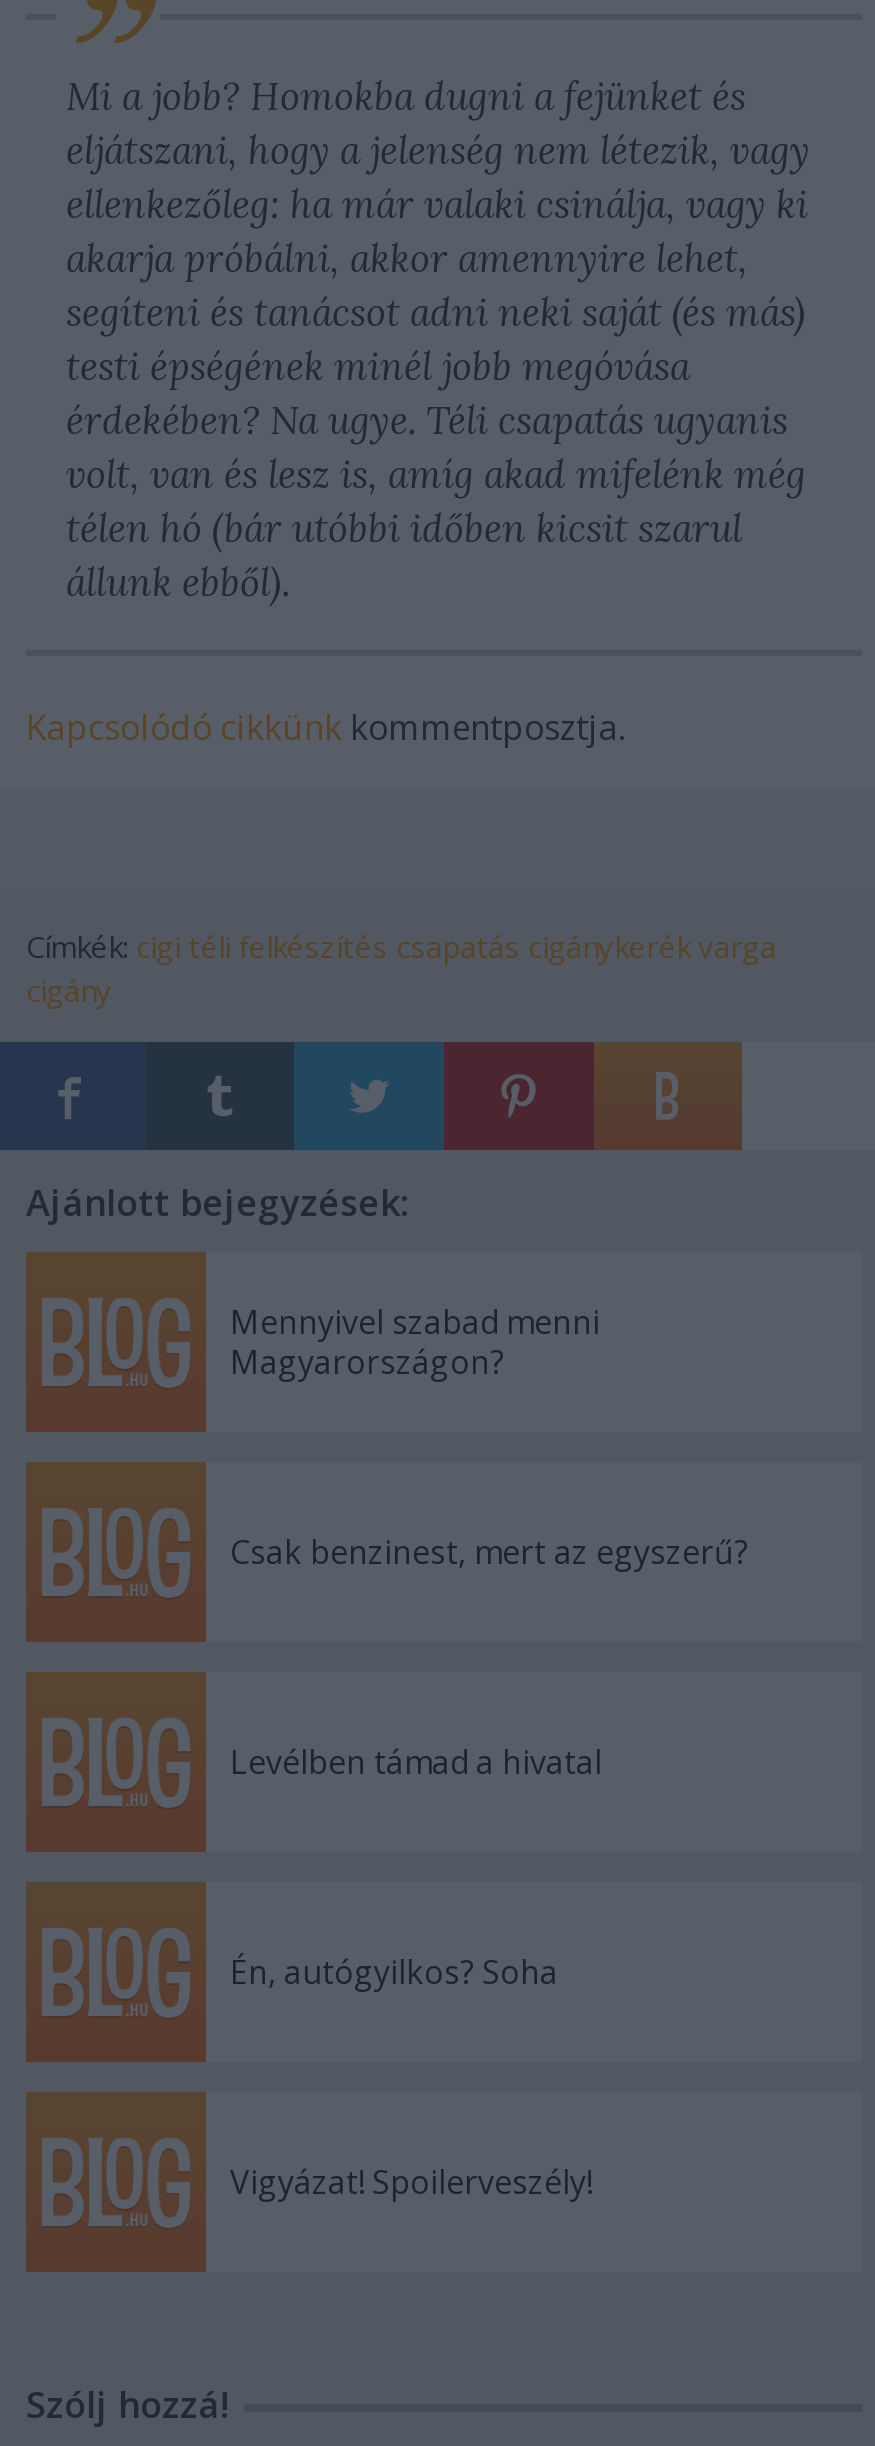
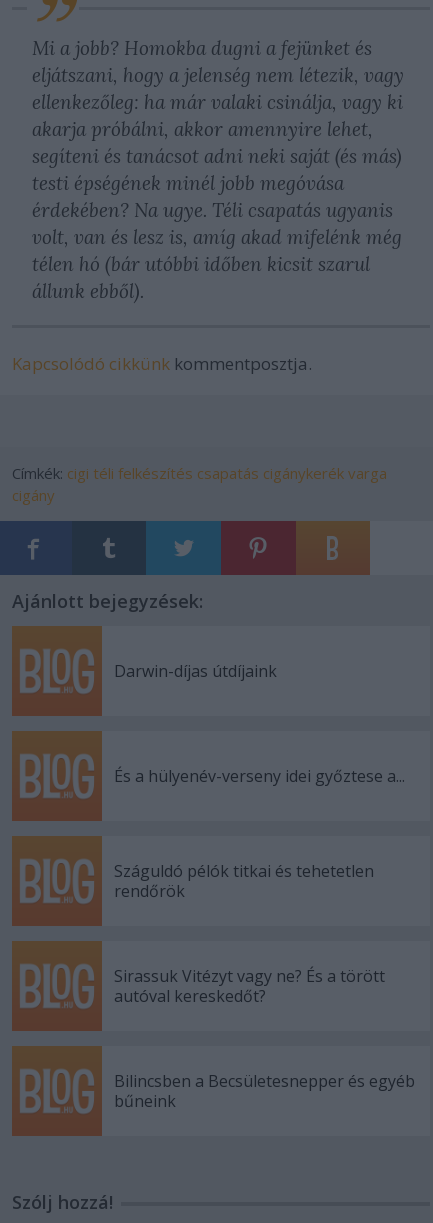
- Mennyivel szabad menni
- Magyarországon?
+ Darwin-díjas útdíjaink

- Csak benzinest, mert az egyszerű?
+ És a hülyenév-verseny idei győztese a...

- Levélben támad a hivatal
+ Száguldó pélók titkai és tehetetlen
+ rendőrök

- Én, autógyilkos? Soha
+ Sirassuk Vitézyt vagy ne? És a törött
+ autóval kereskedőt?

- Vigyázat! Spoilerveszély!
+ Bilincsben a Becsületesnepper és egyéb
+ bűneink
